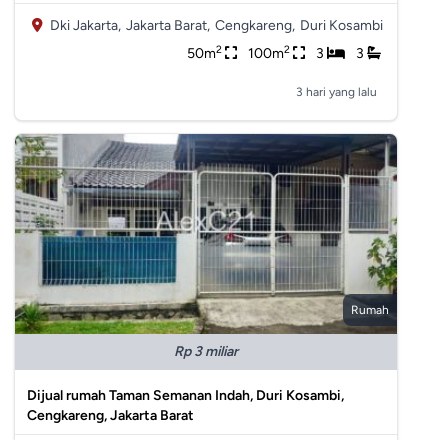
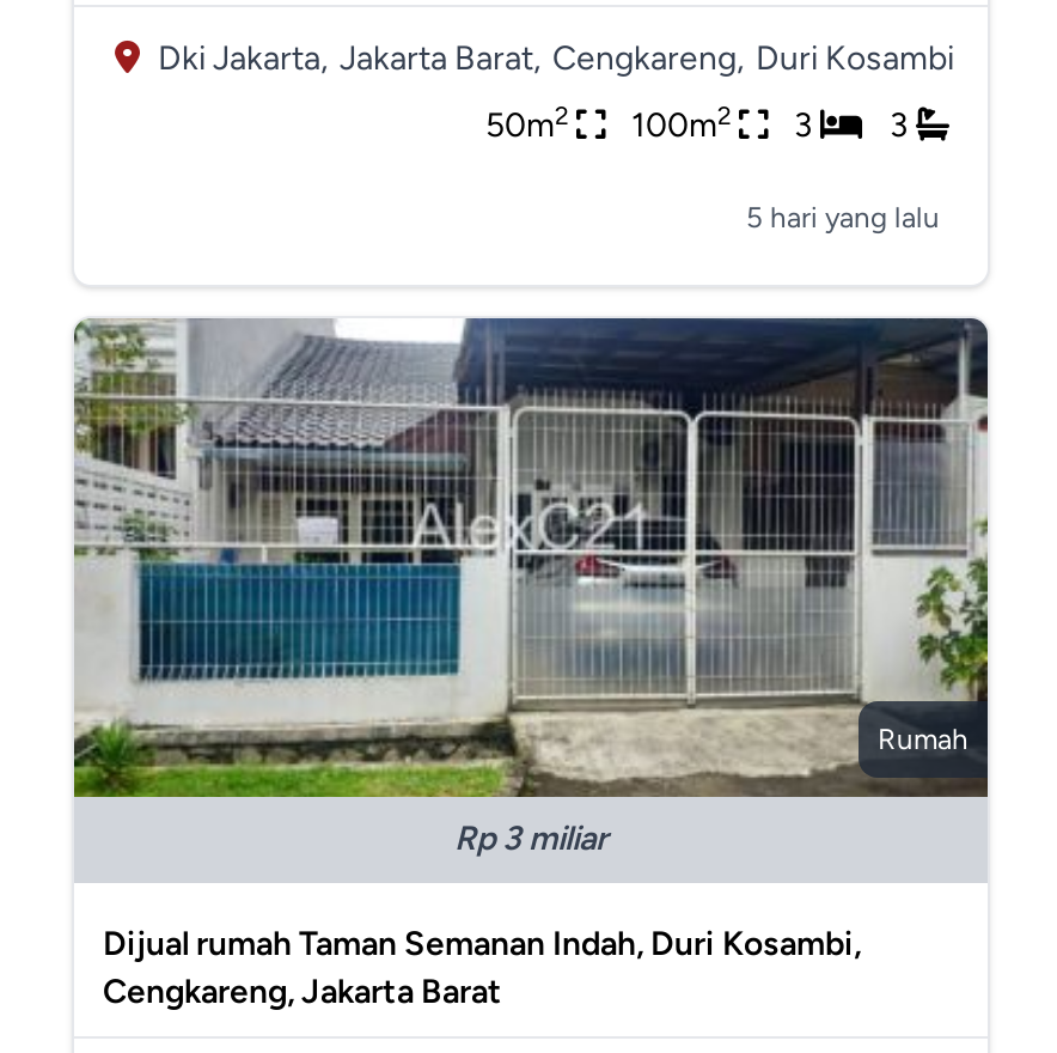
- 3 hari yang lalu
+ 5 hari yang lalu
